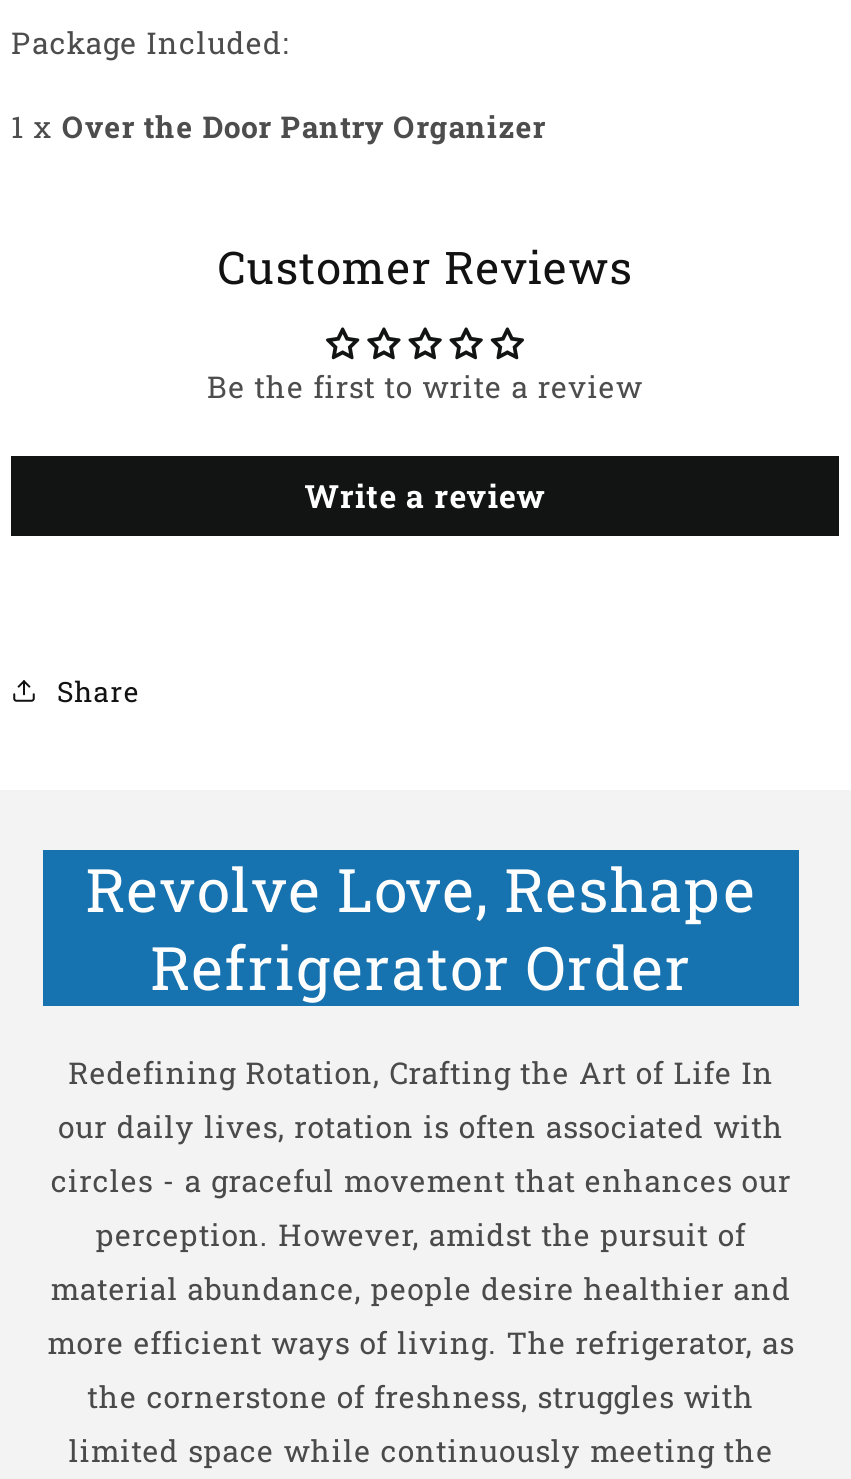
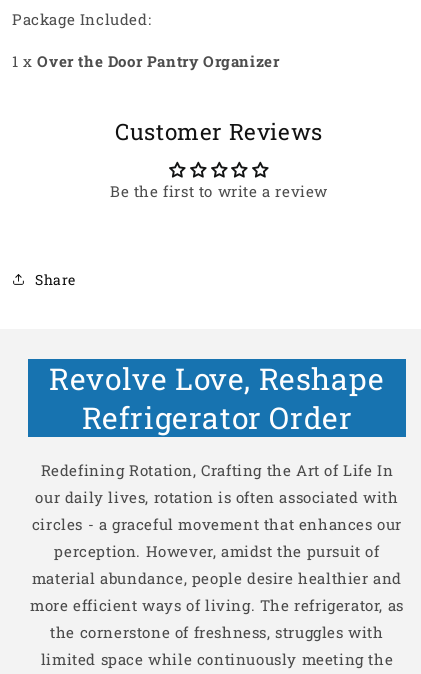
- Write a review
